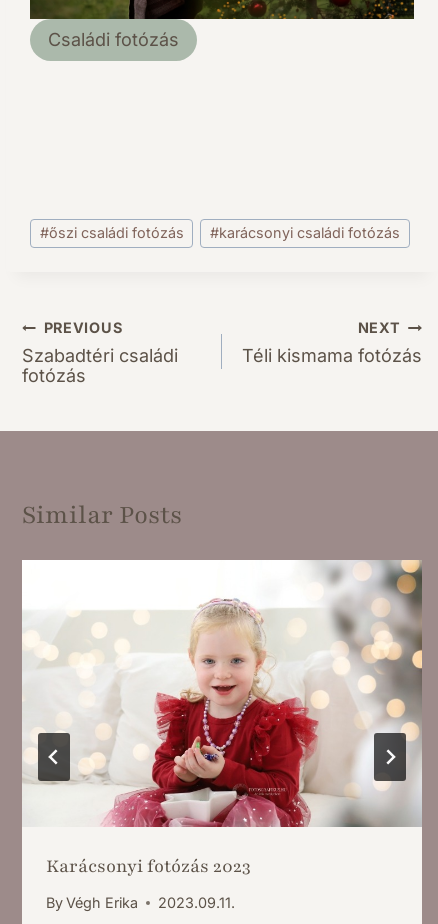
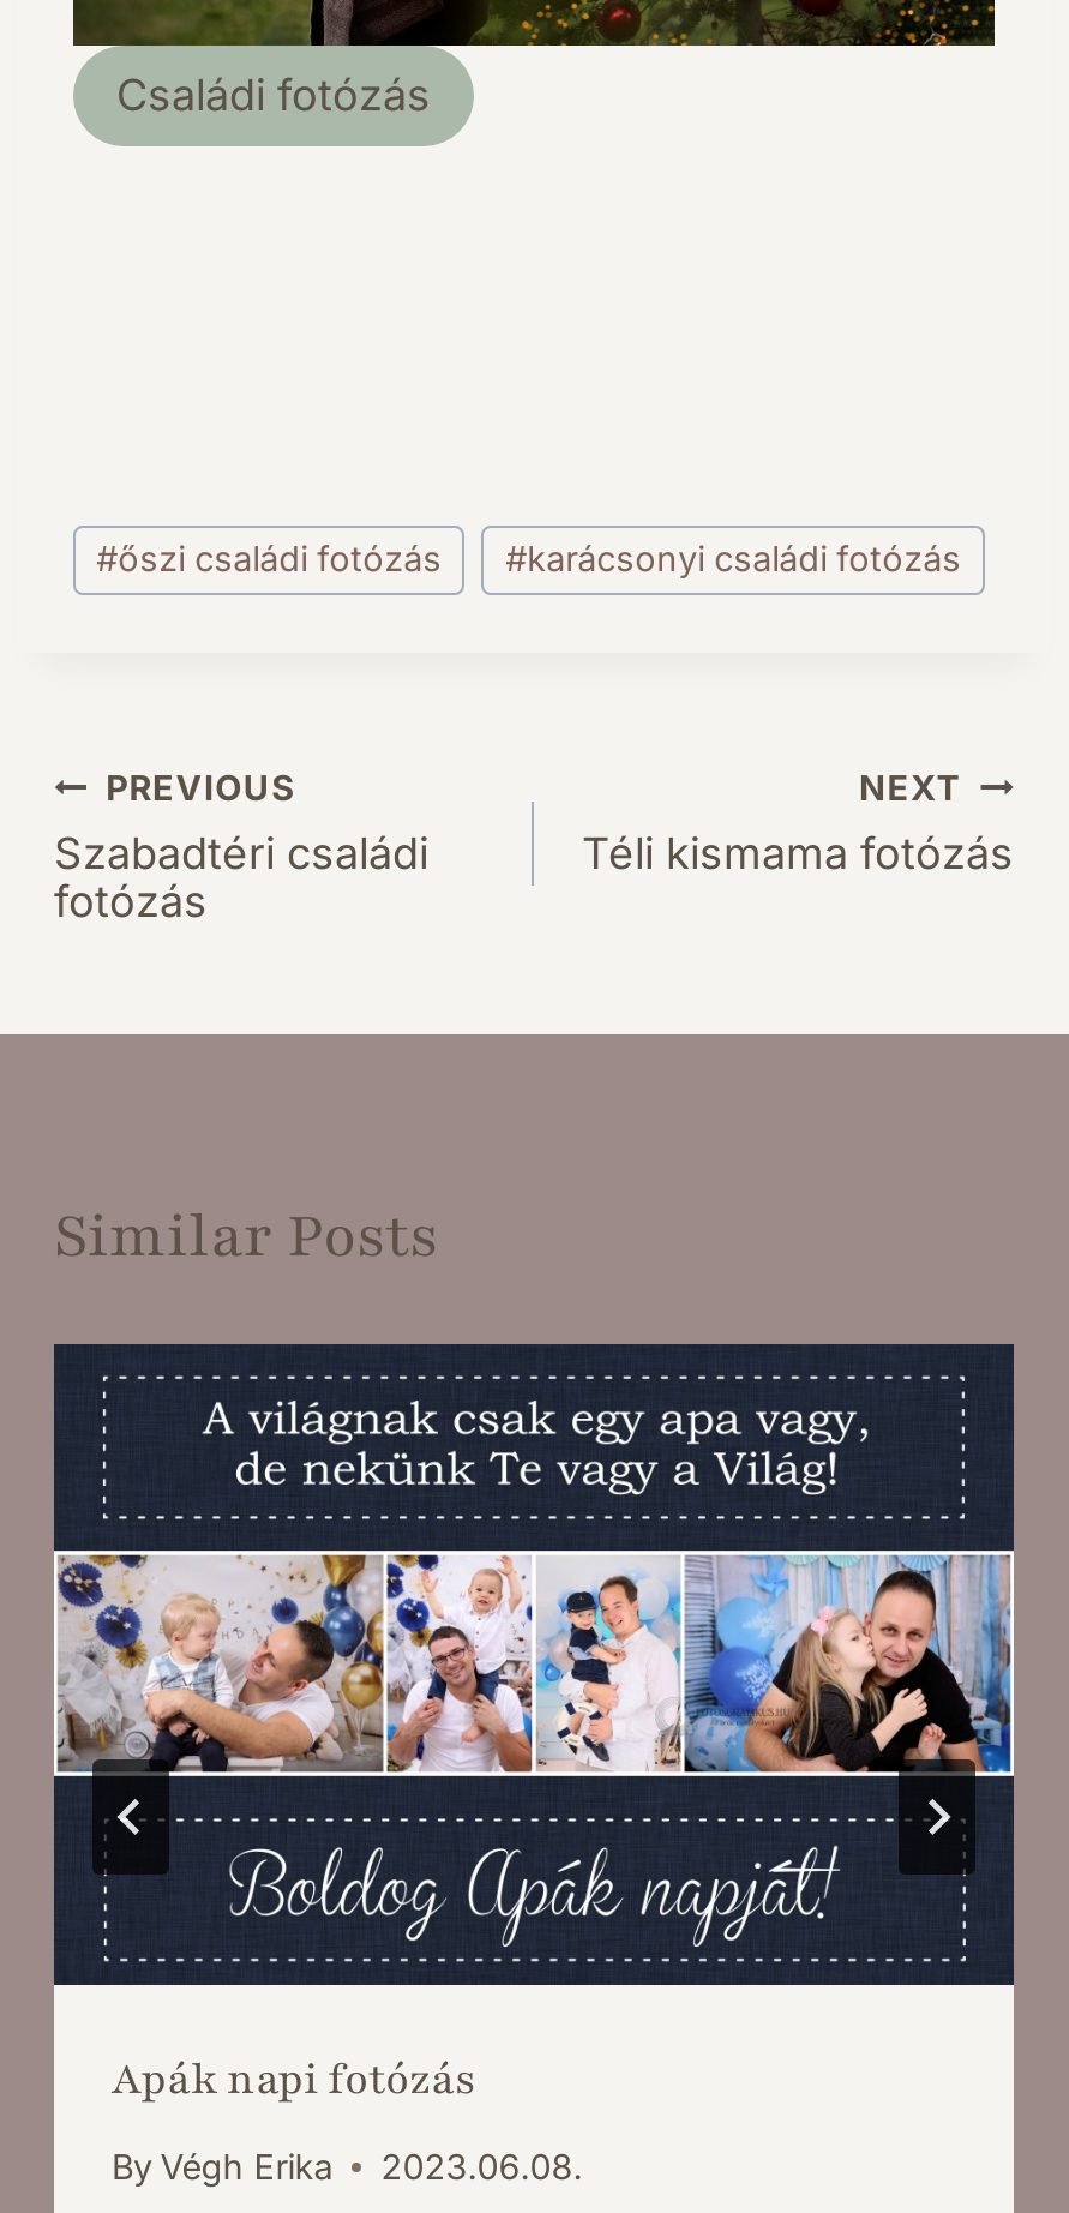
- [image]
- Karácsonyi fotózás 2023
+ [image]
+ Apák napi fotózás

- By Végh Erika 2023.09.11.
+ By Végh Erika 2023.06.08.
